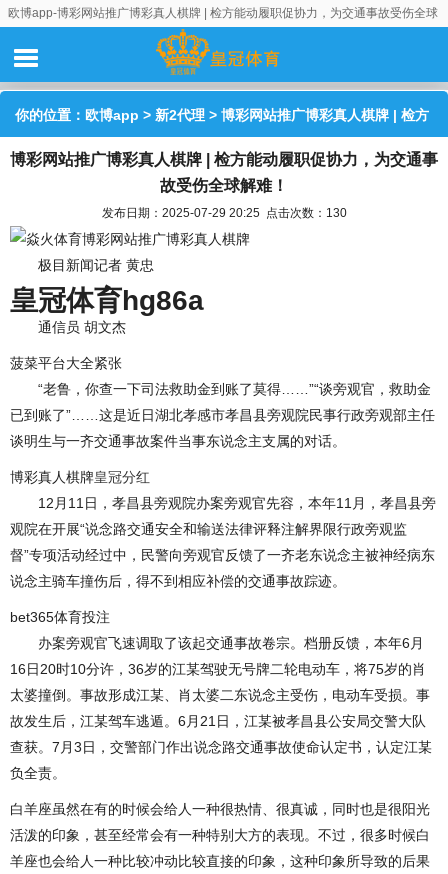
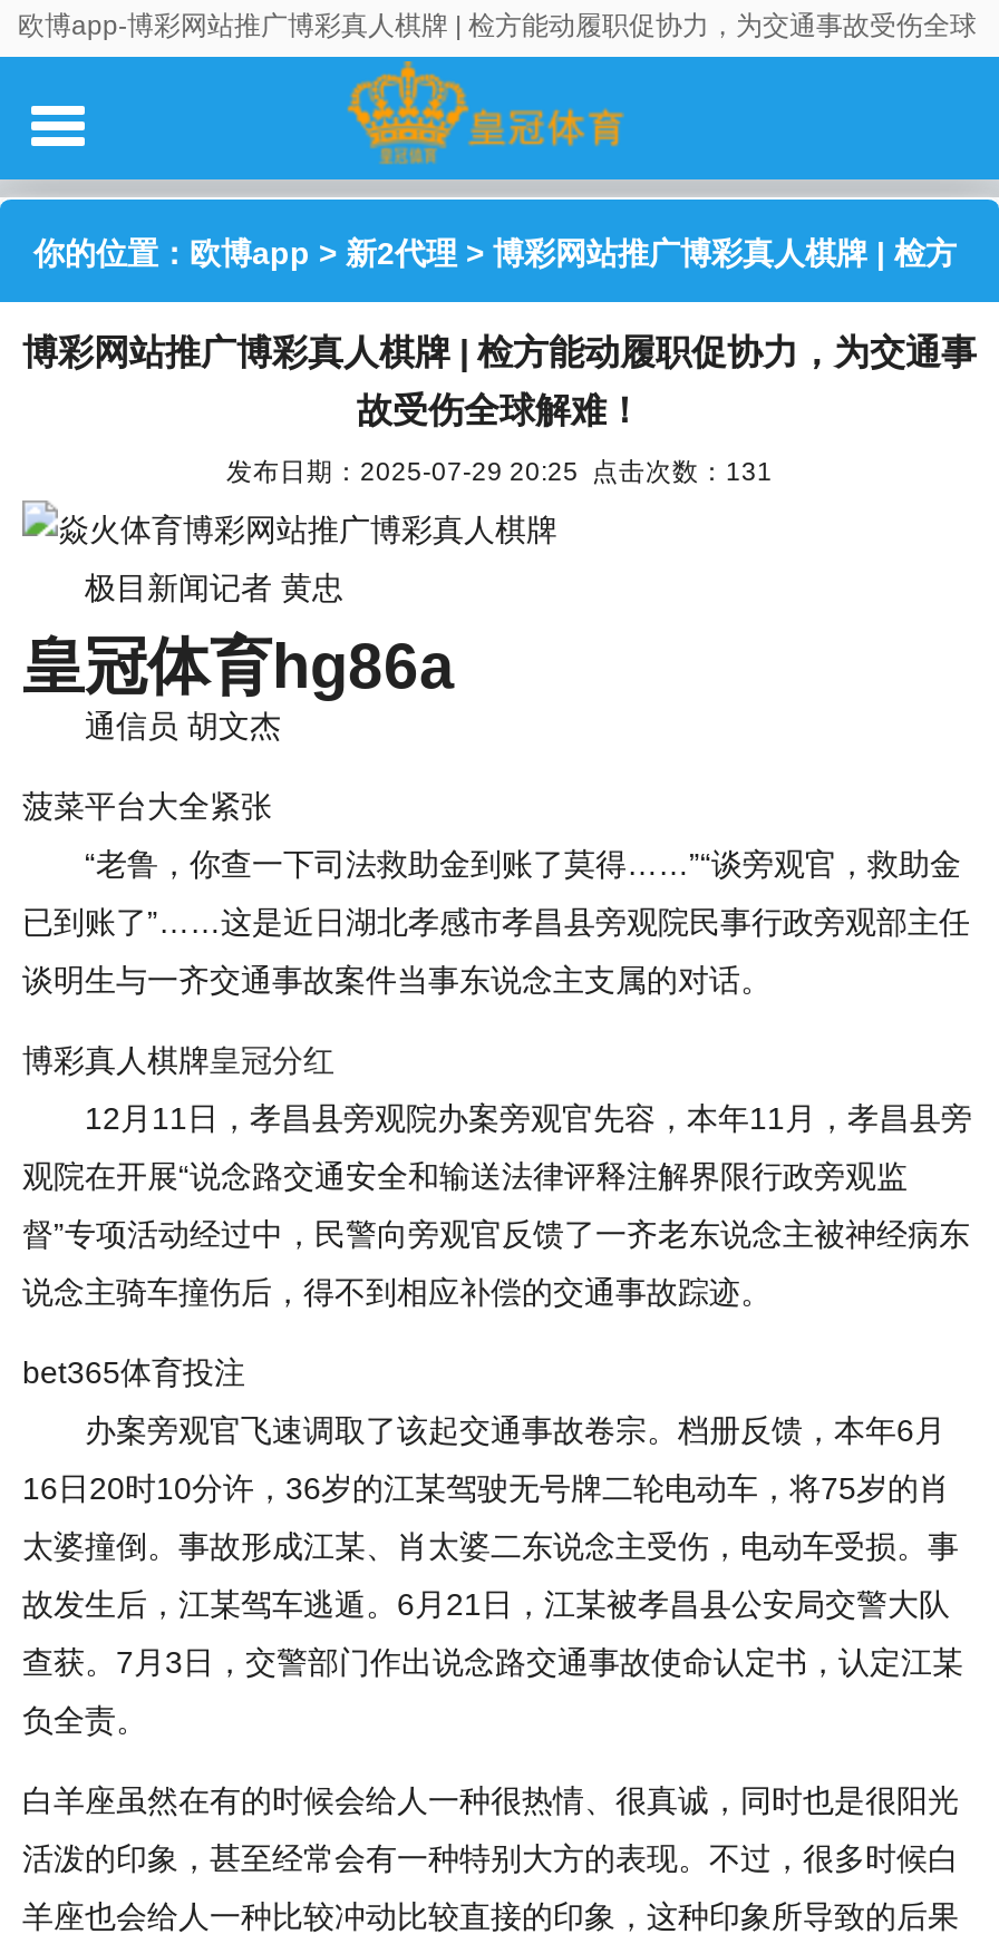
- 发布日期：2025-07-29 20:25 点击次数：130
+ 发布日期：2025-07-29 20:25 点击次数：131
